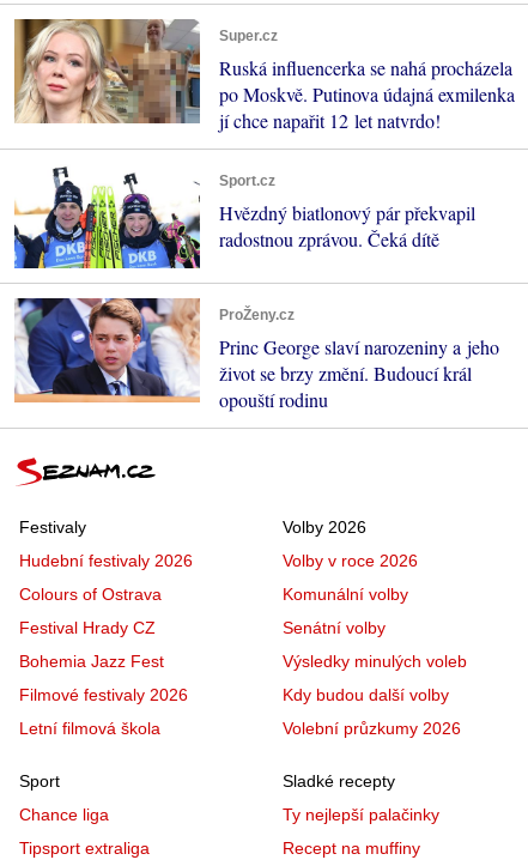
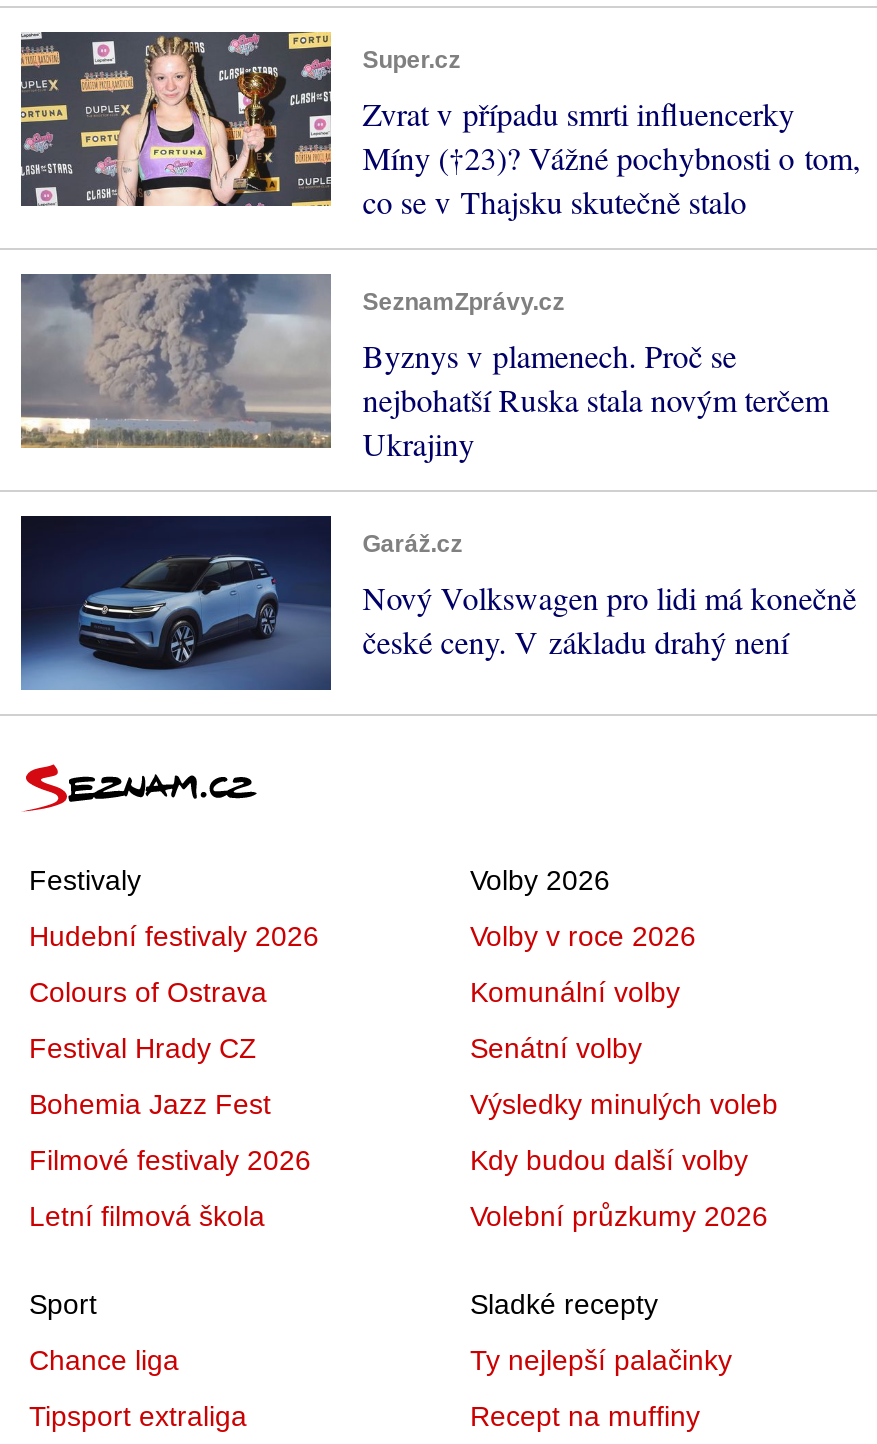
- [image]
- Ruská influencerka se nahá procházela
- po Moskvě. Putinova údajná exmilenka
- jí chce napařit 12 let natvrdo!
+ [image]
+ Zvrat v případu smrti influencerky
+ Míny (†23)? Vážné pochybnosti o tom,
+ co se v Thajsku skutečně stalo

- [image]
- Sport.cz
- Hvězdný biatlonový pár překvapil
- radostnou zprávou. Čeká dítě
+ [image]
+ SeznamZprávy.cz
+ Byznys v plamenech. Proč se
+ nejbohatší Ruska stala novým terčem
+ Ukrajiny

- [image]
- ProŽeny.cz
- Princ George slaví narozeniny a jeho
- život se brzy změní. Budoucí král
- opouští rodinu
+ [image]
+ Garáž.cz
+ Nový Volkswagen pro lidi má konečně
+ české ceny. V základu drahý není
